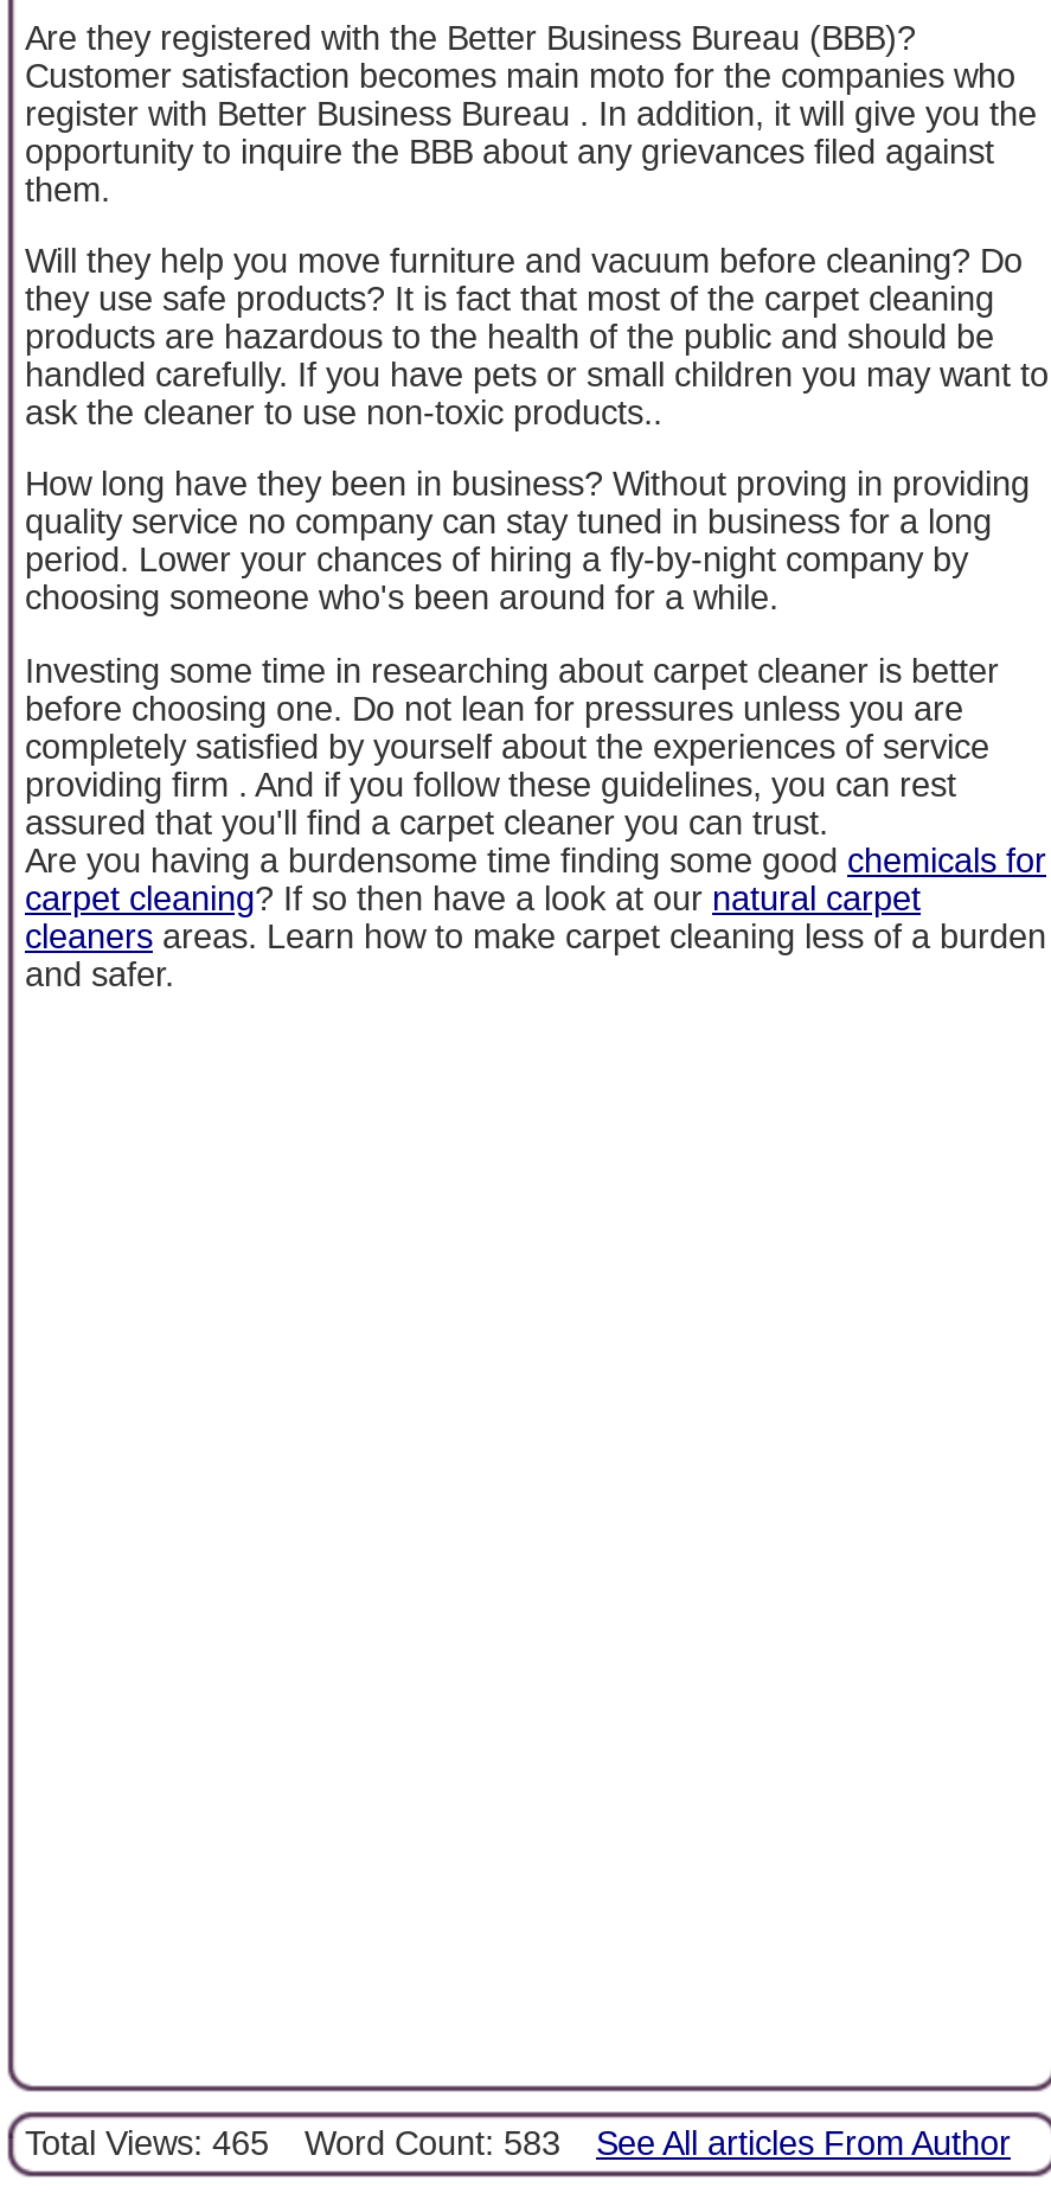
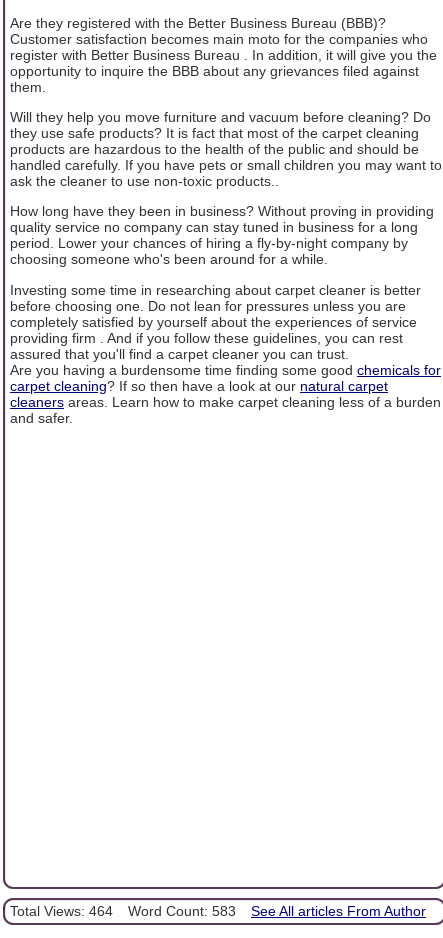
- Total Views: 465 Word Count: 583 See All articles From Author
+ Total Views: 464 Word Count: 583 See All articles From Author
